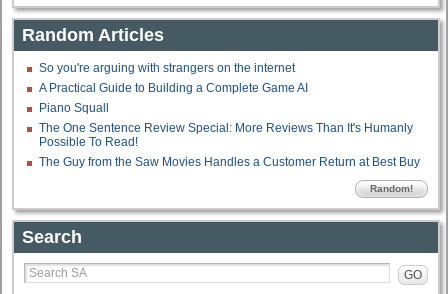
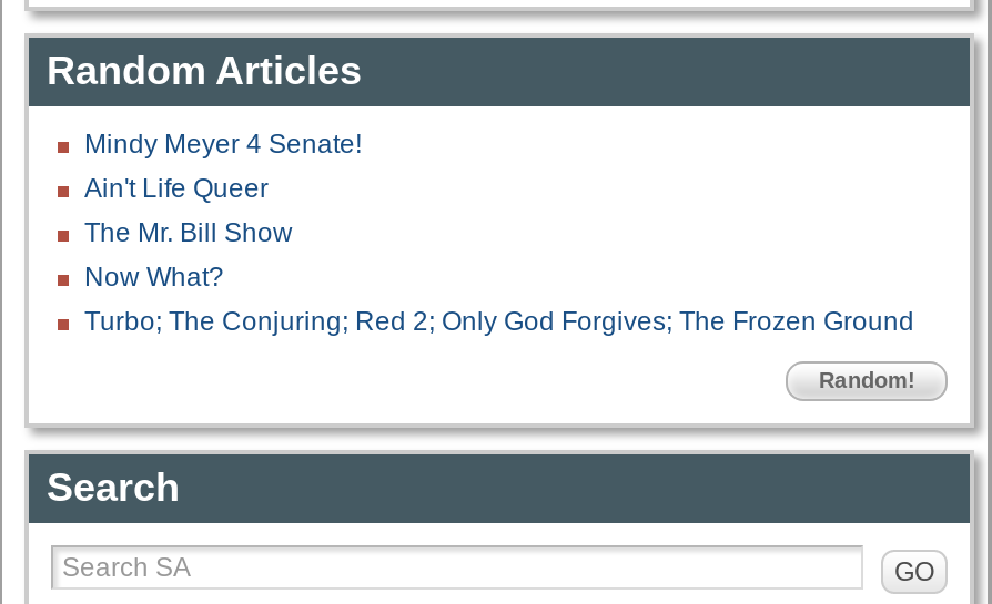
- So you're arguing with strangers on the internet
- A Practical Guide to Building a Complete Game AI
- Piano Squall
- The One Sentence Review Special: More Reviews Than It's Humanly
- Possible To Read!
- The Guy from the Saw Movies Handles a Customer Return at Best Buy
+ Mindy Meyer 4 Senate!
+ Ain't Life Queer
+ The Mr. Bill Show
+ Now What?
+ Turbo; The Conjuring; Red 2; Only God Forgives; The Frozen Ground
